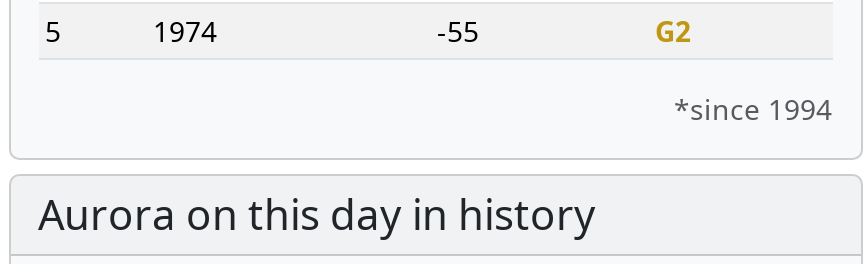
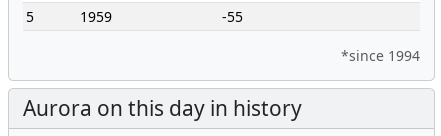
- 1974
+ 1959

- G2
